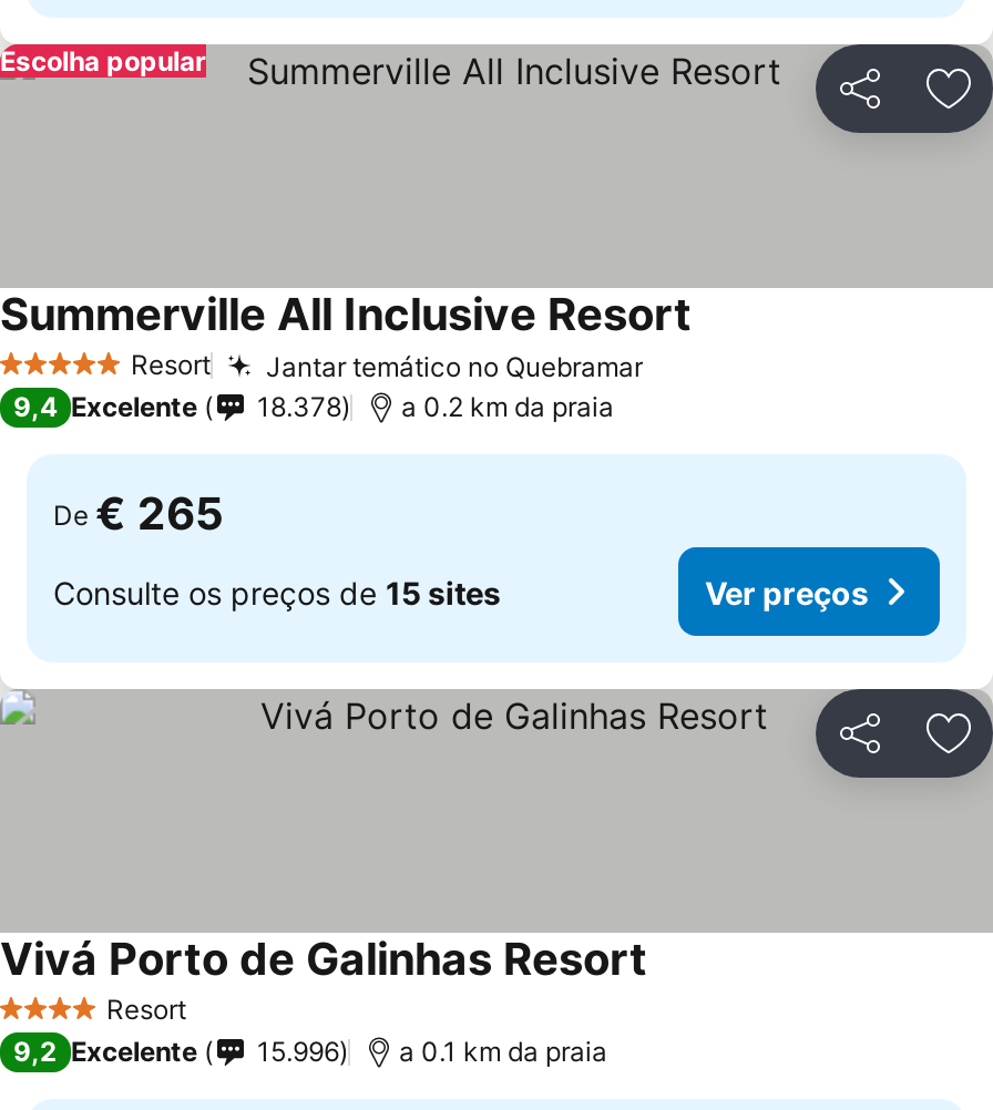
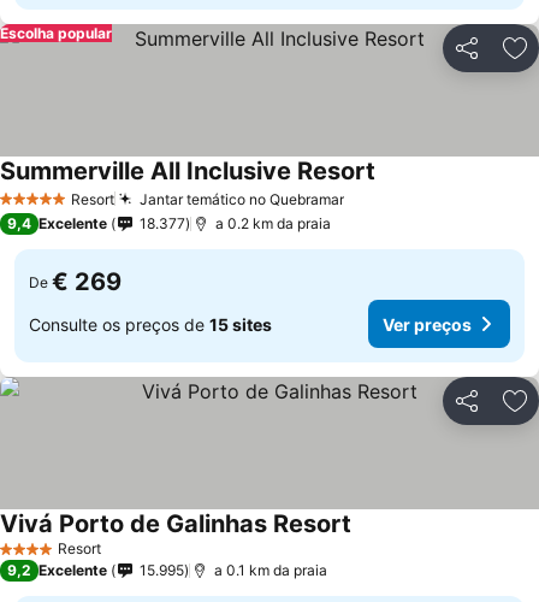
- 18.378
+ 18.377

- De € 265
+ De € 269

- 15.996
+ 15.995
